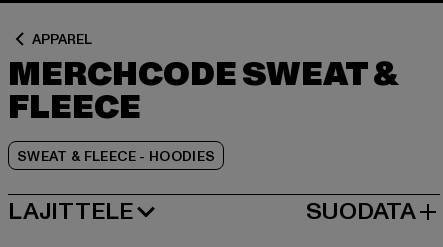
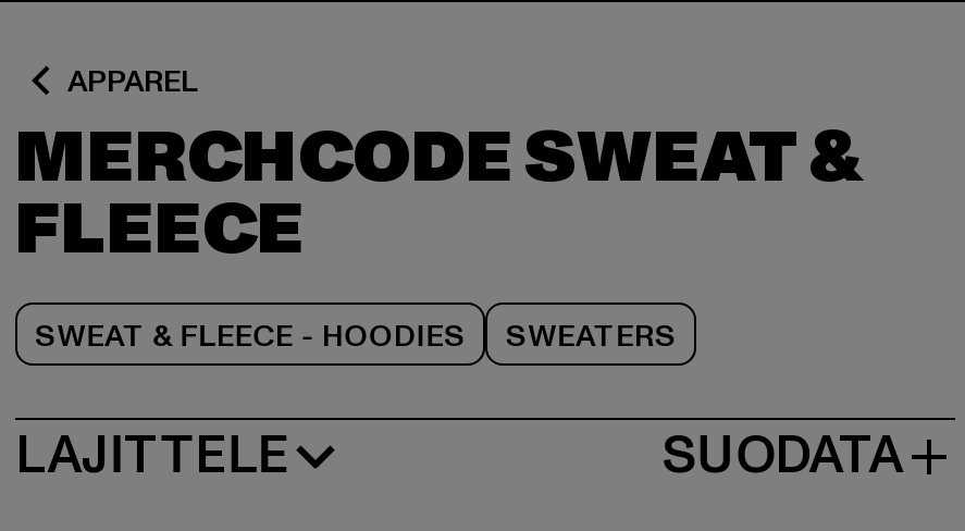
+ SWEATERS
